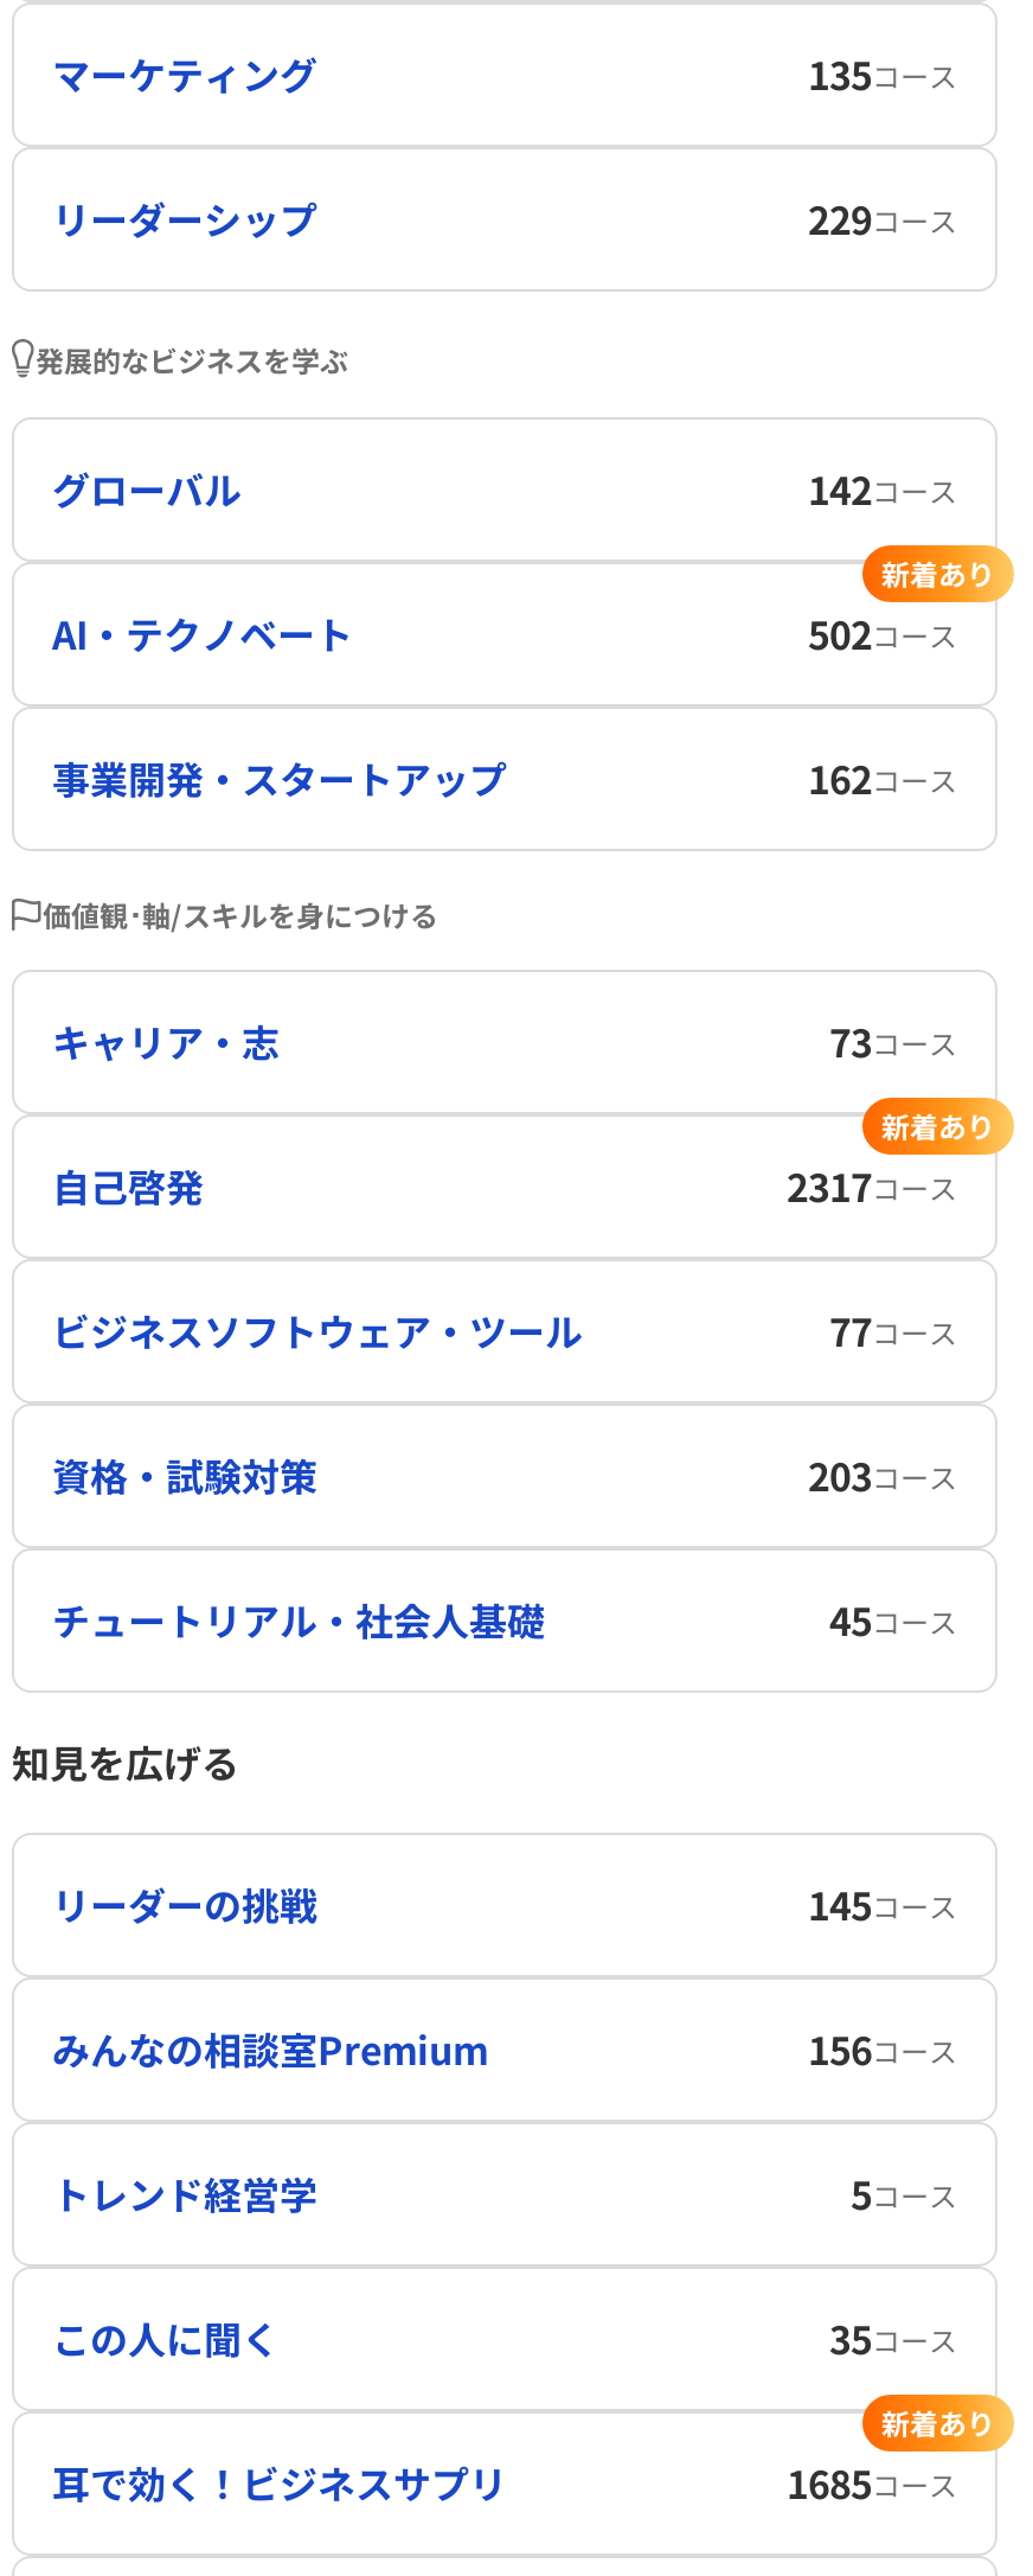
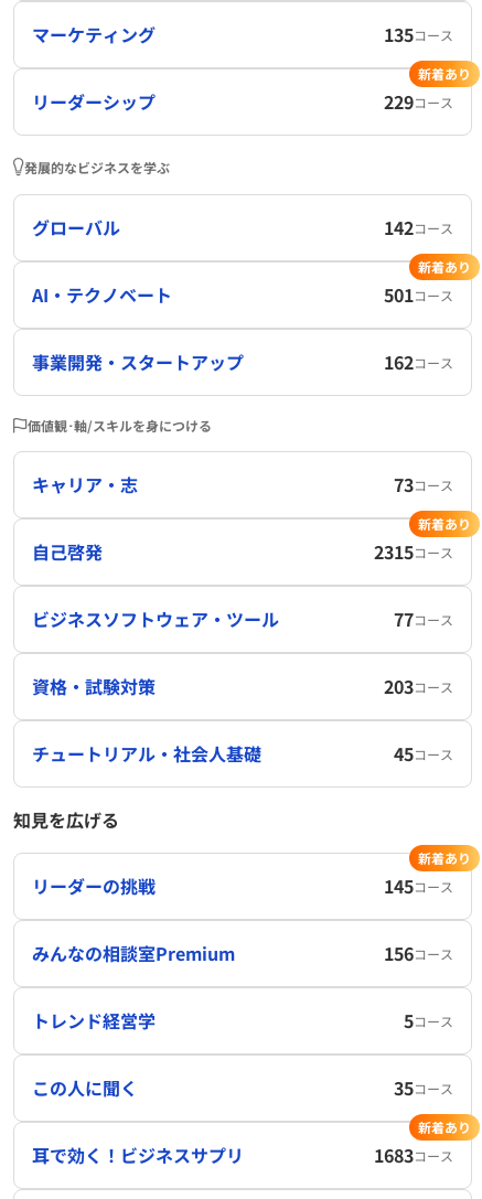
+ 新着あり

- 502コース
+ 501コース

- 2317コース
+ 2315コース

+ 新着あり

- 1685コース
+ 1683コース
